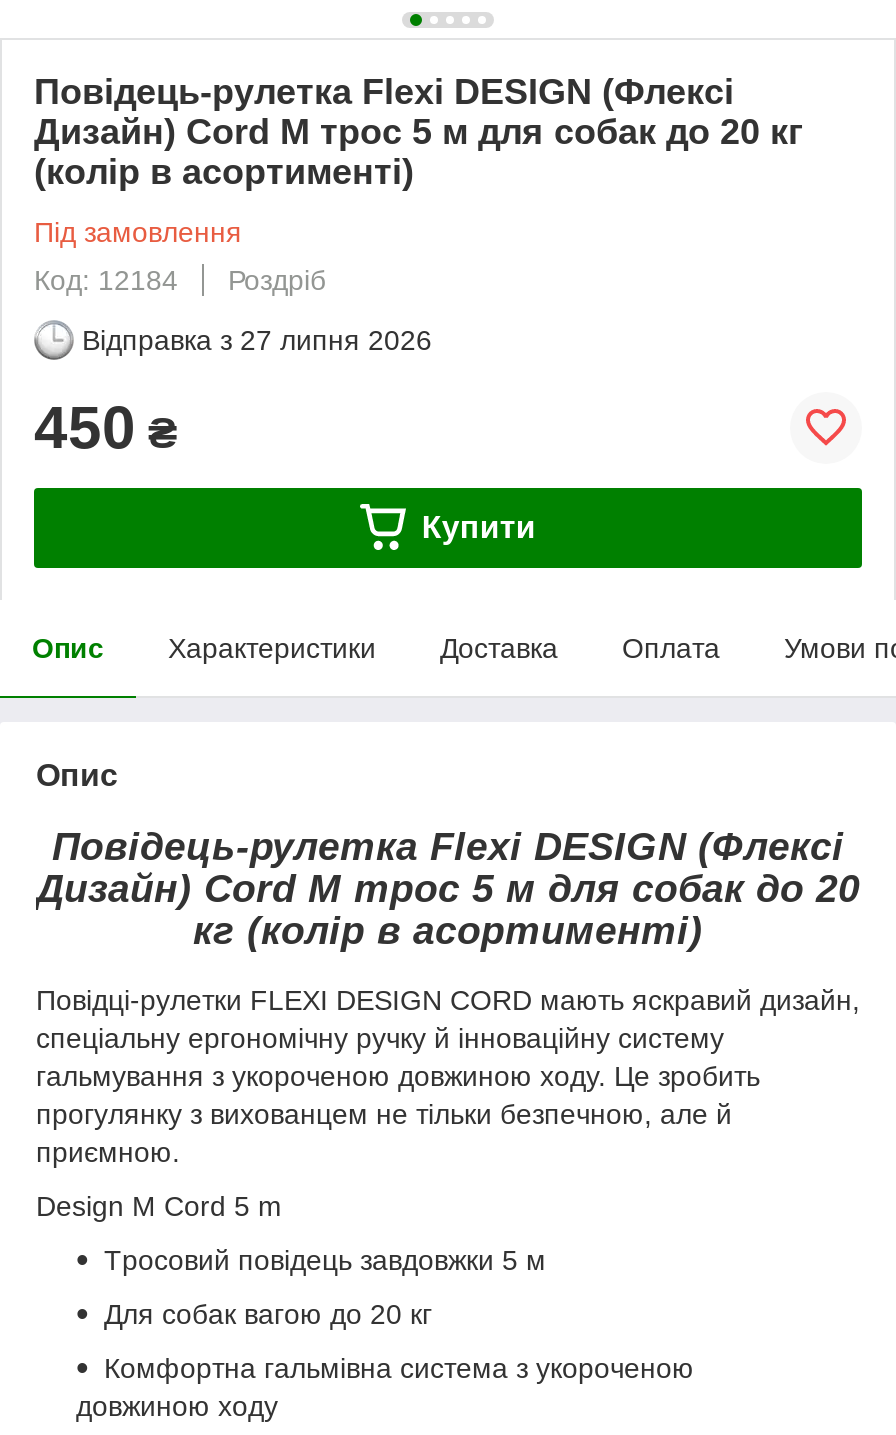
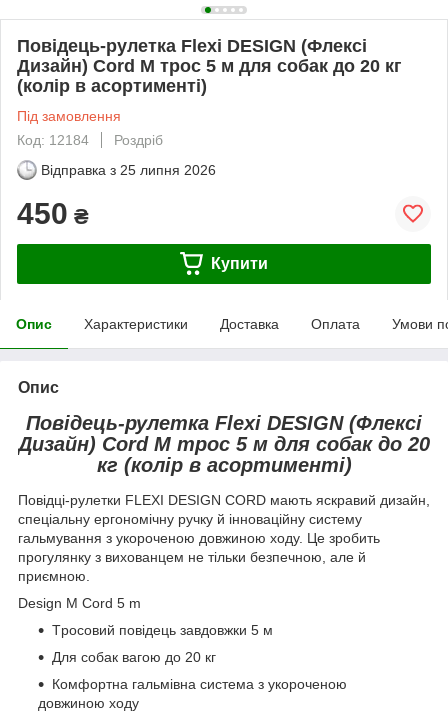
- Відправка з 27 липня 2026
+ Відправка з 25 липня 2026
